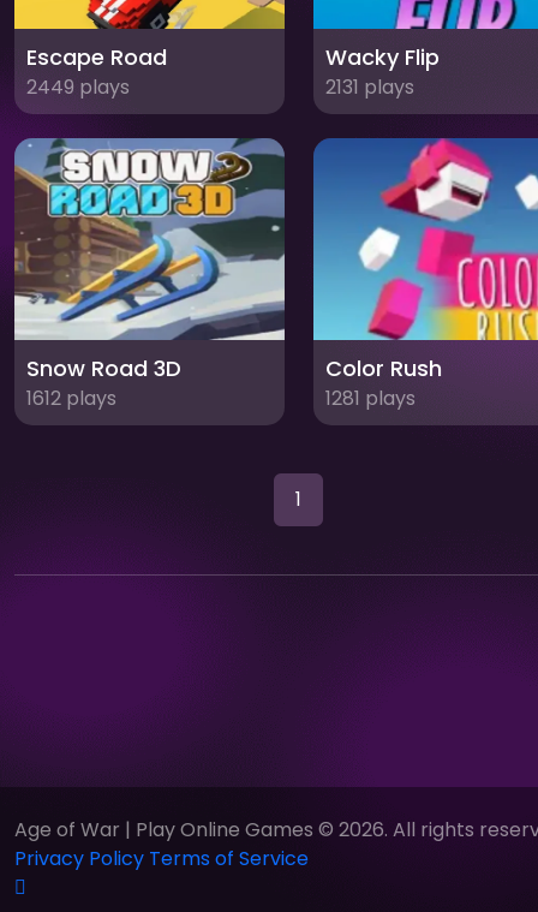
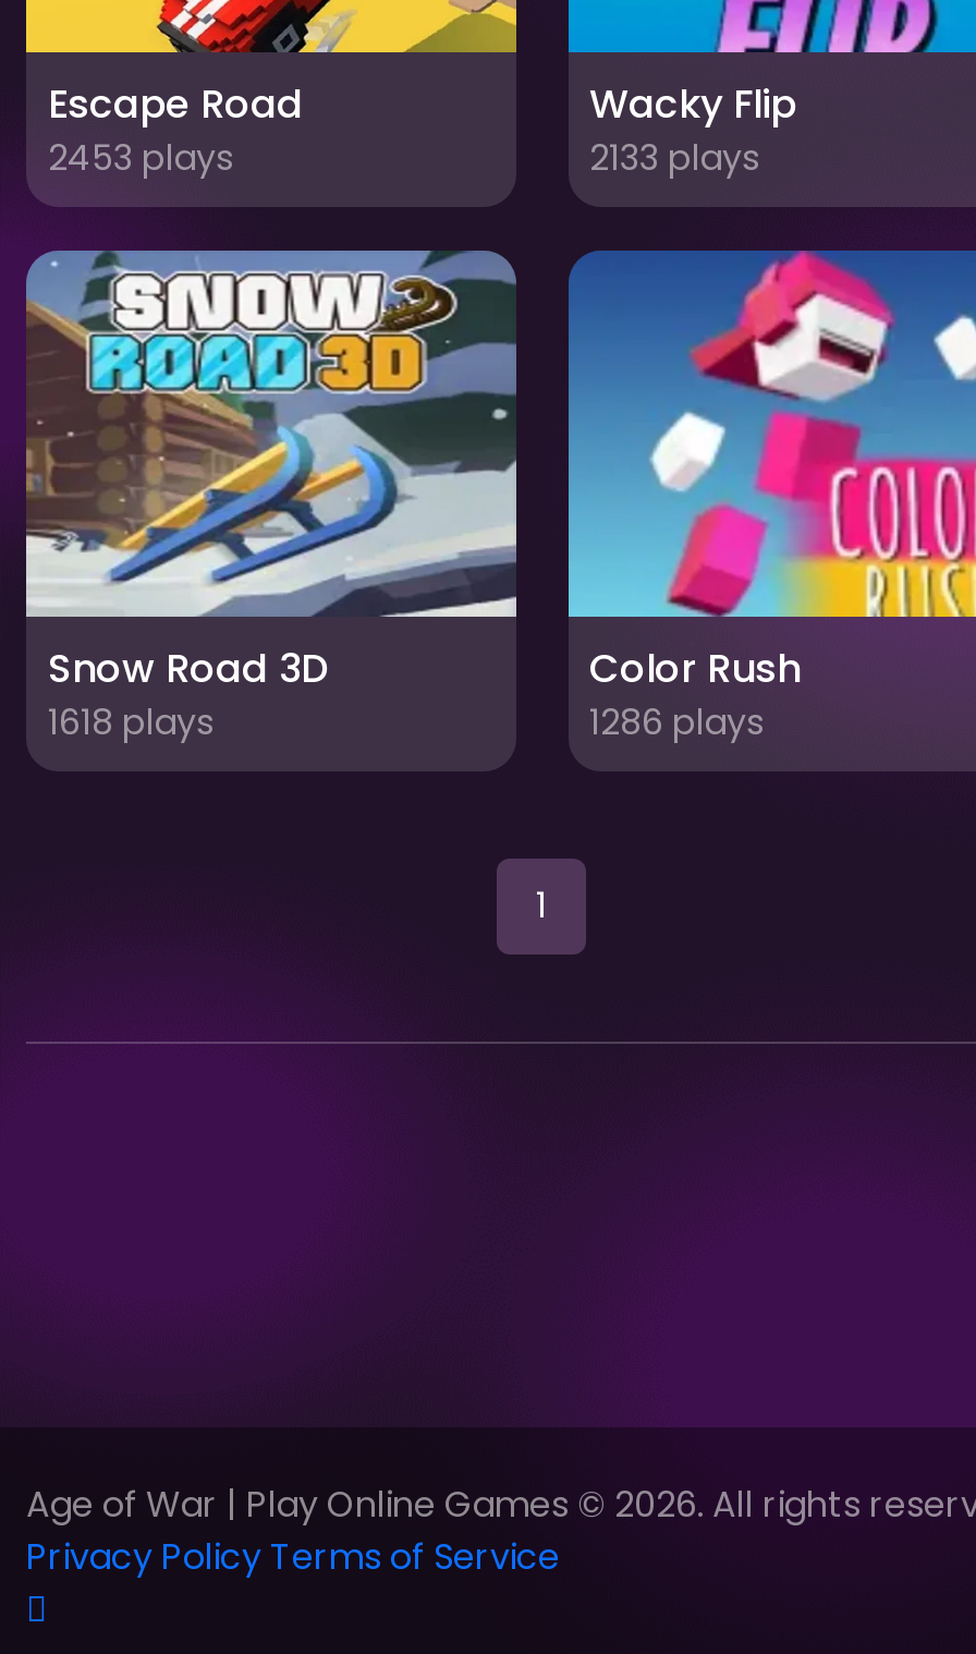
- 2449 plays
+ 2453 plays

- 2131 plays
+ 2133 plays

- 1612 plays
+ 1618 plays

- 1281 plays
+ 1286 plays
